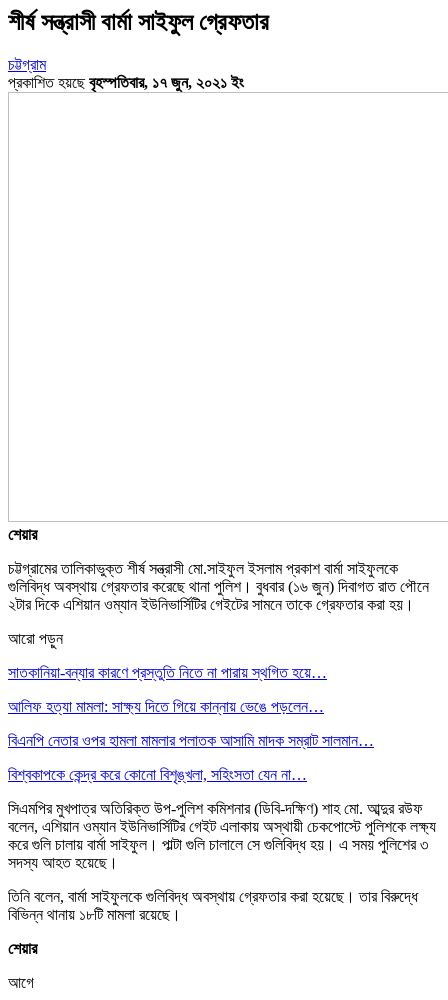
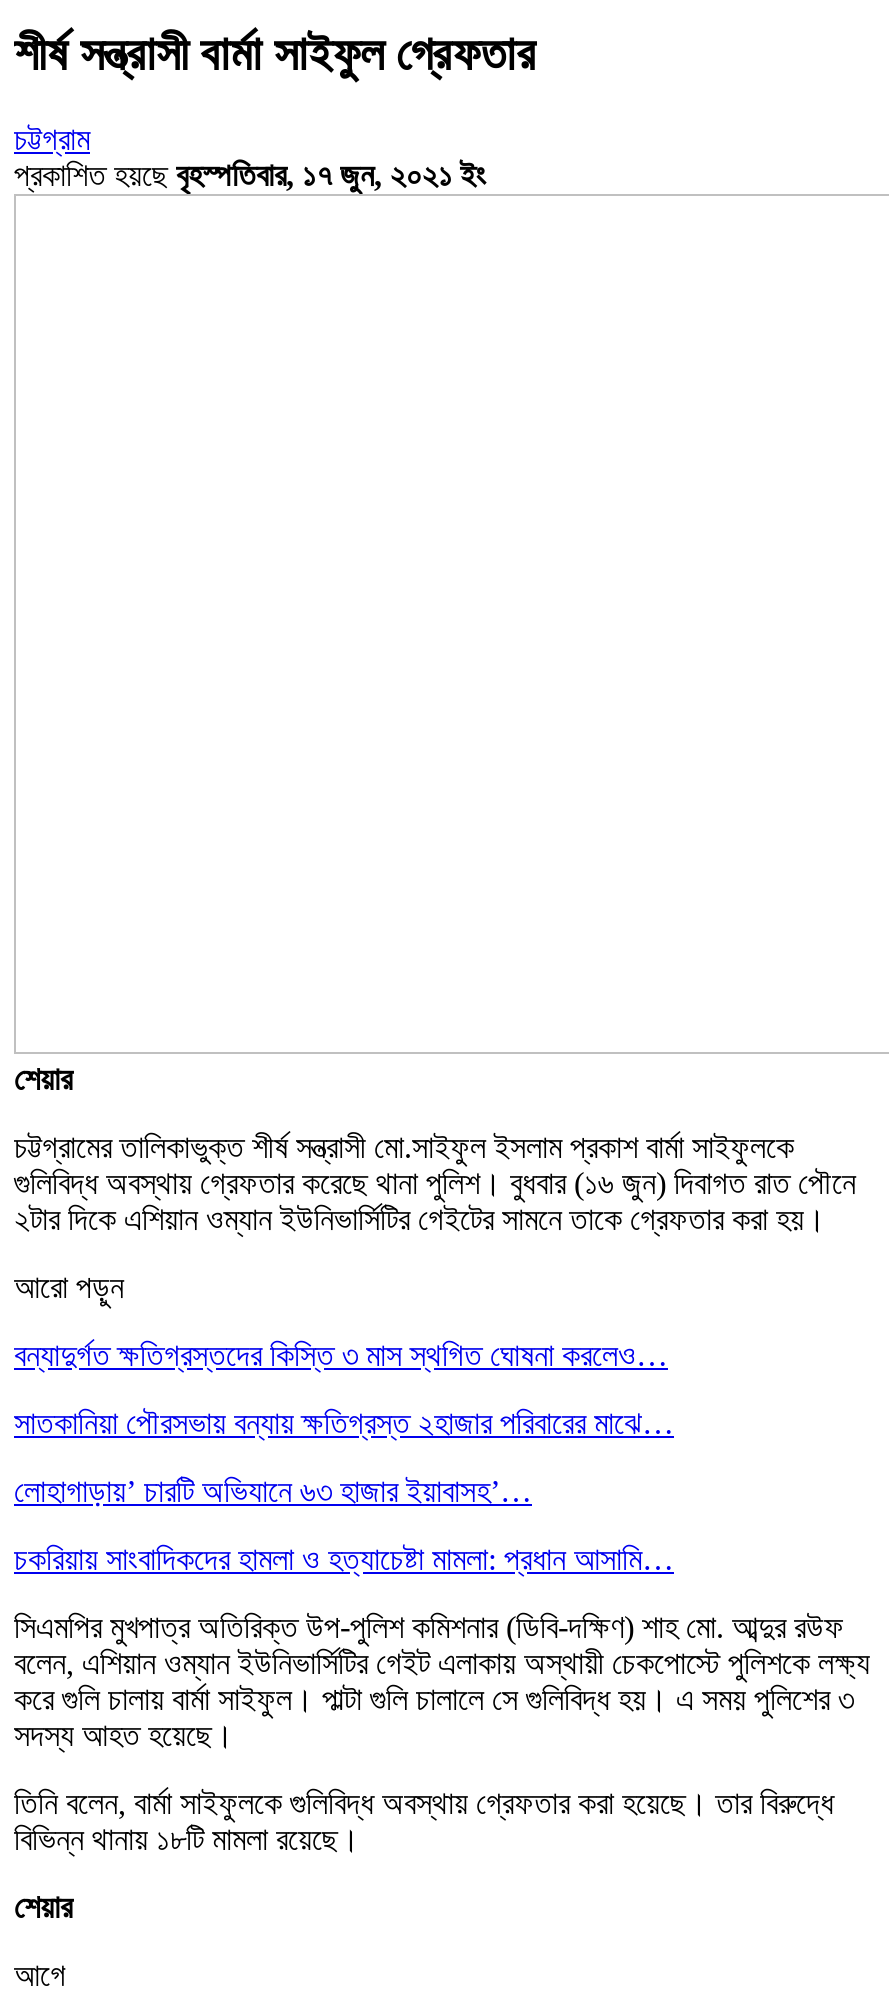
- সাতকানিয়া-বন্যার কারণে প্রস্তুতি নিতে না পারায় স্থগিত হয়ে…
+ বন্যাদুর্গত ক্ষতিগ্রস্তদের কিস্তি ৩ মাস স্থগিত ঘোষনা করলেও…

- আলিফ হত্যা মামলা: সাক্ষ্য দিতে গিয়ে কান্নায় ভেঙে পড়লেন…
+ সাতকানিয়া পৌরসভায় বন্যায় ক্ষতিগ্রস্ত ২হাজার পরিবারের মাঝে…

- বিএনপি নেতার ওপর হামলা মামলার পলাতক আসামি মাদক সম্রাট সালমান…
+ লোহাগাড়ায়’ চারটি অভিযানে ৬৩ হাজার ইয়াবাসহ’…

- বিশ্বকাপকে কেন্দ্র করে কোনো বিশৃঙ্খলা, সহিংসতা যেন না…
+ চকরিয়ায় সাংবাদিকদের হামলা ও হত্যাচেষ্টা মামলা: প্রধান আসামি…
